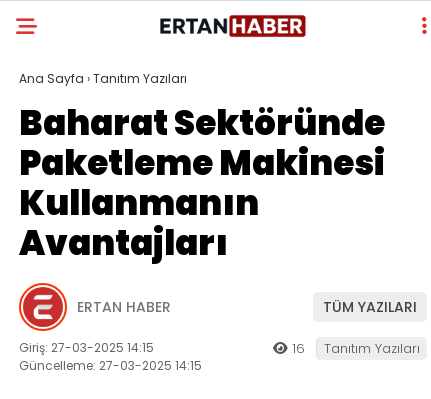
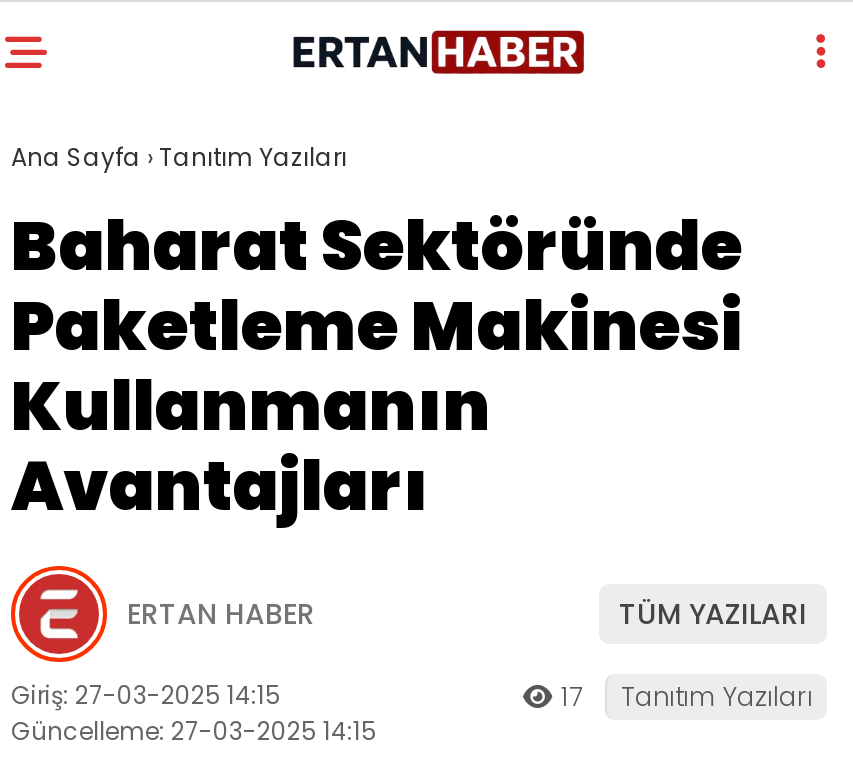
- 16 Tanıtım Yazıları
+ 17 Tanıtım Yazıları
